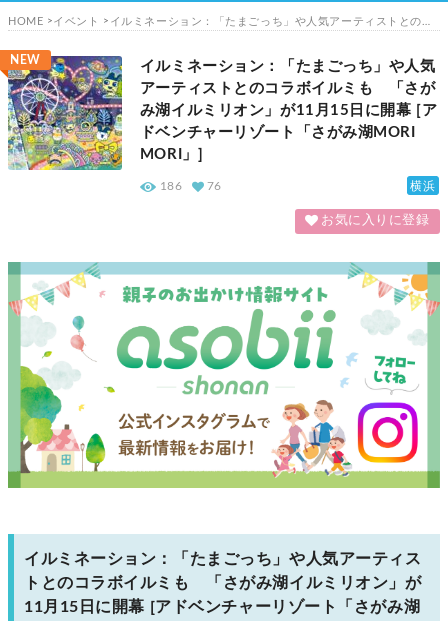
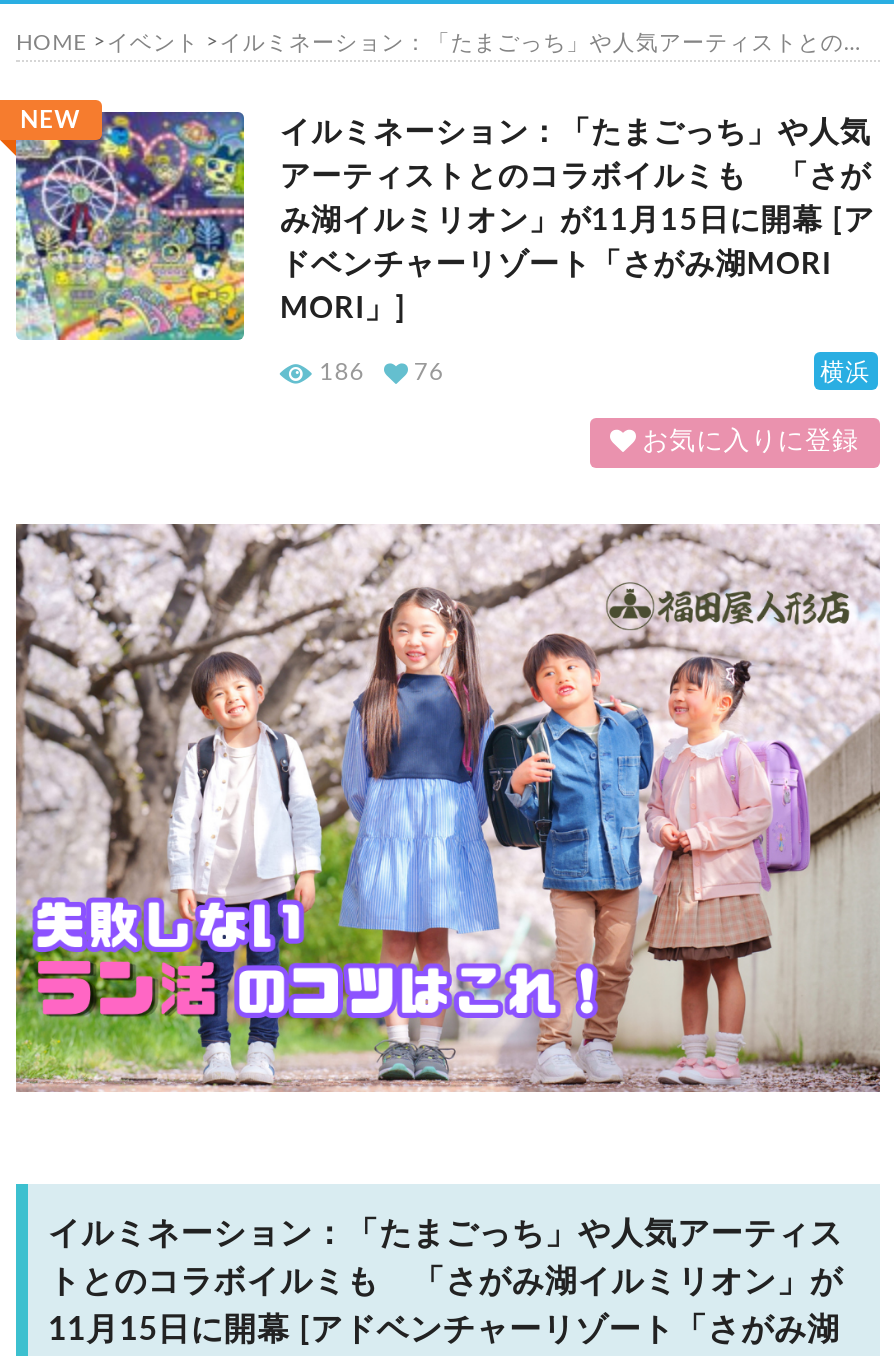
- [image]
+ [image]
